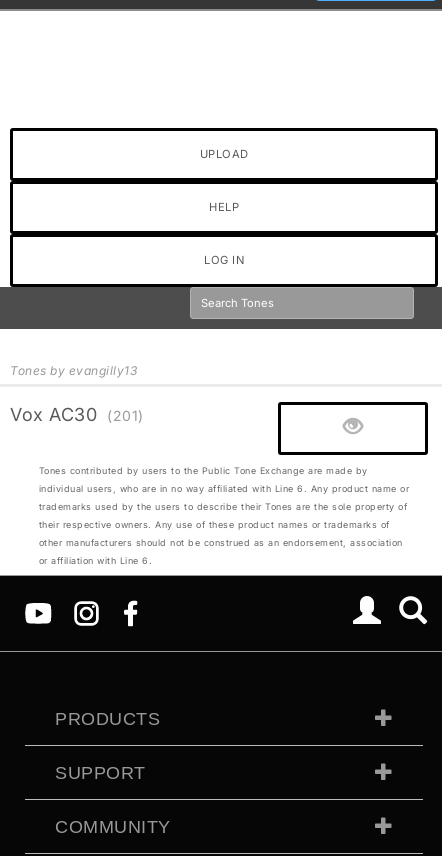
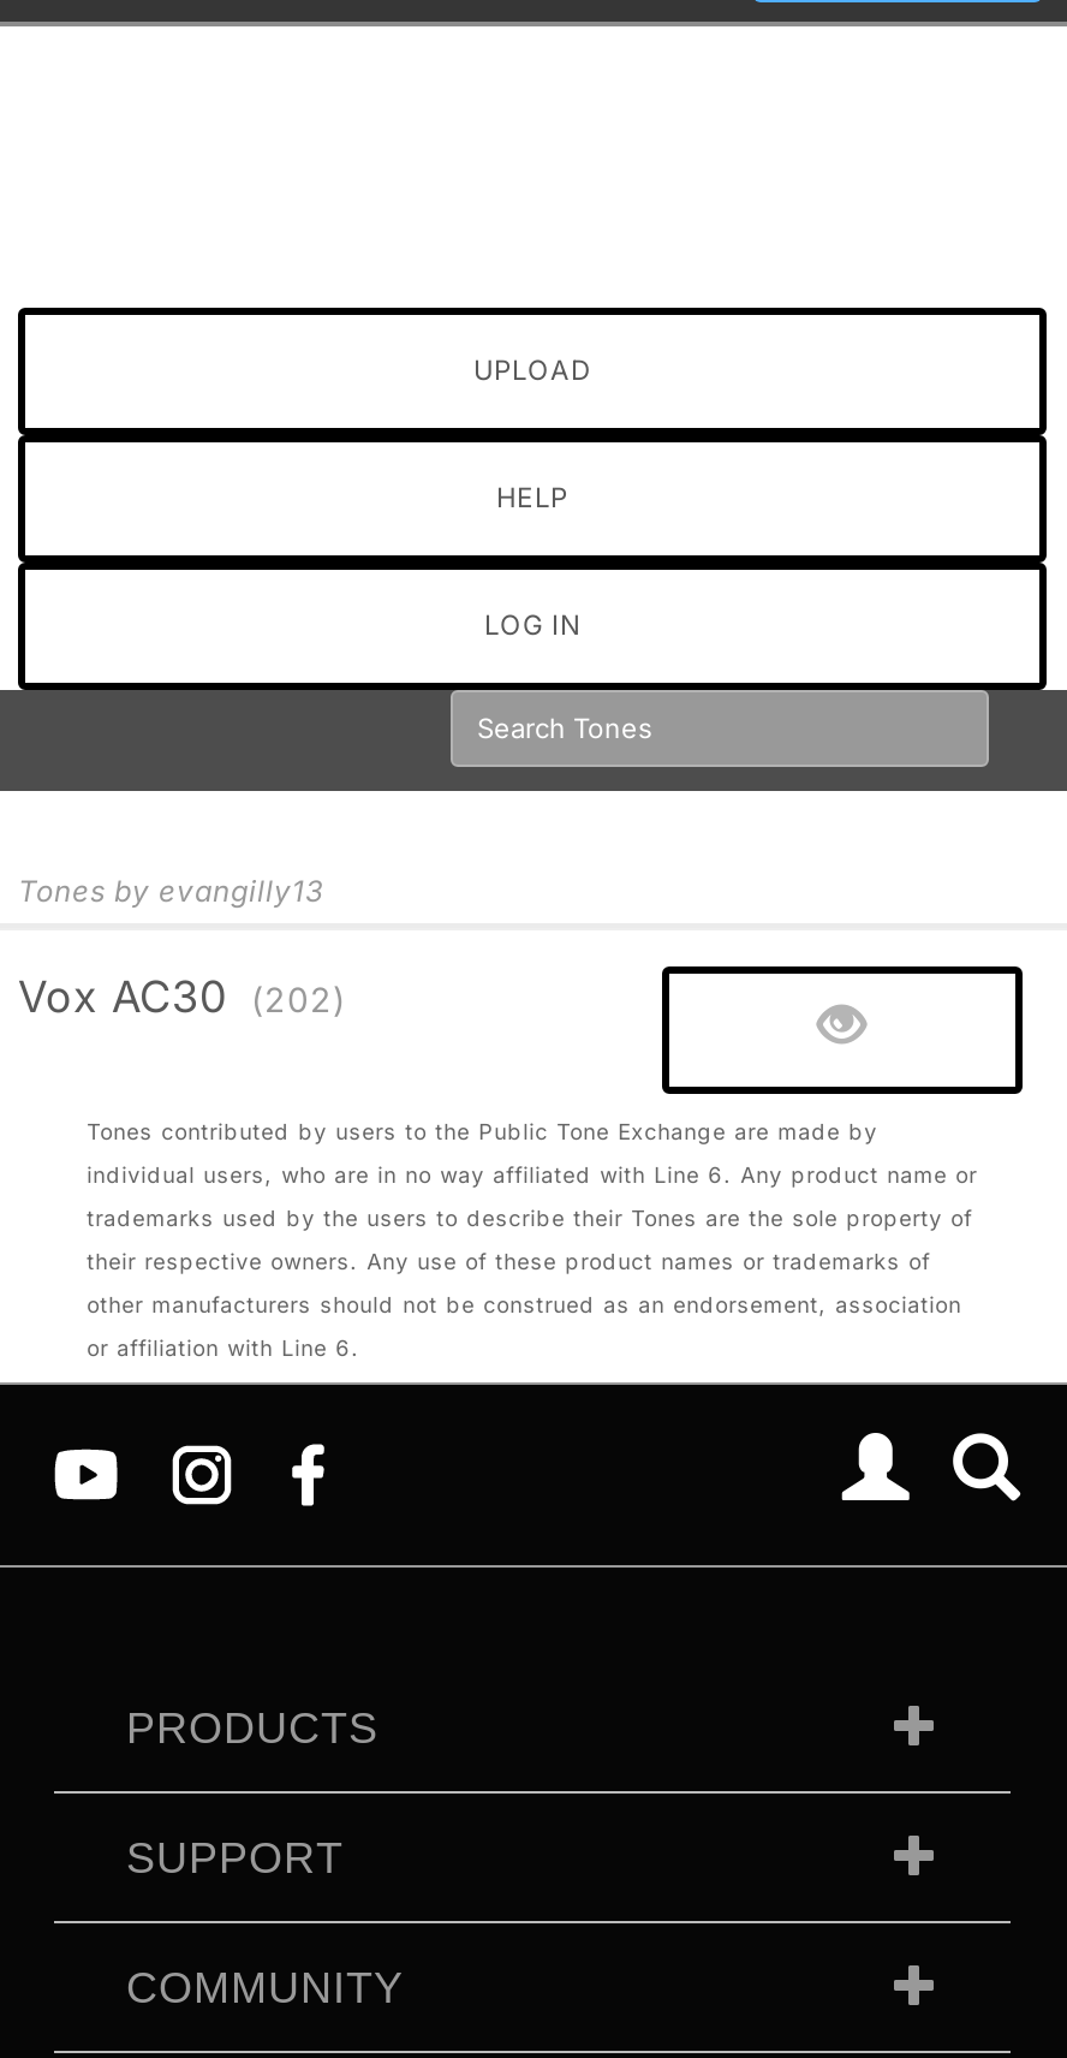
- Vox AC30 (201)
+ Vox AC30 (202)
